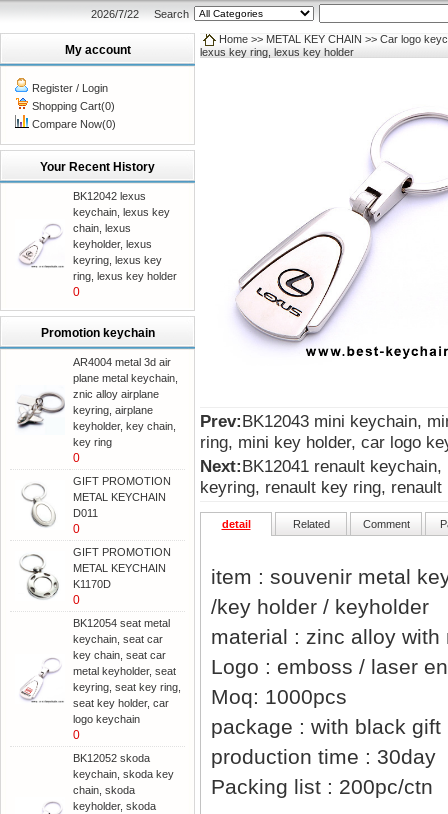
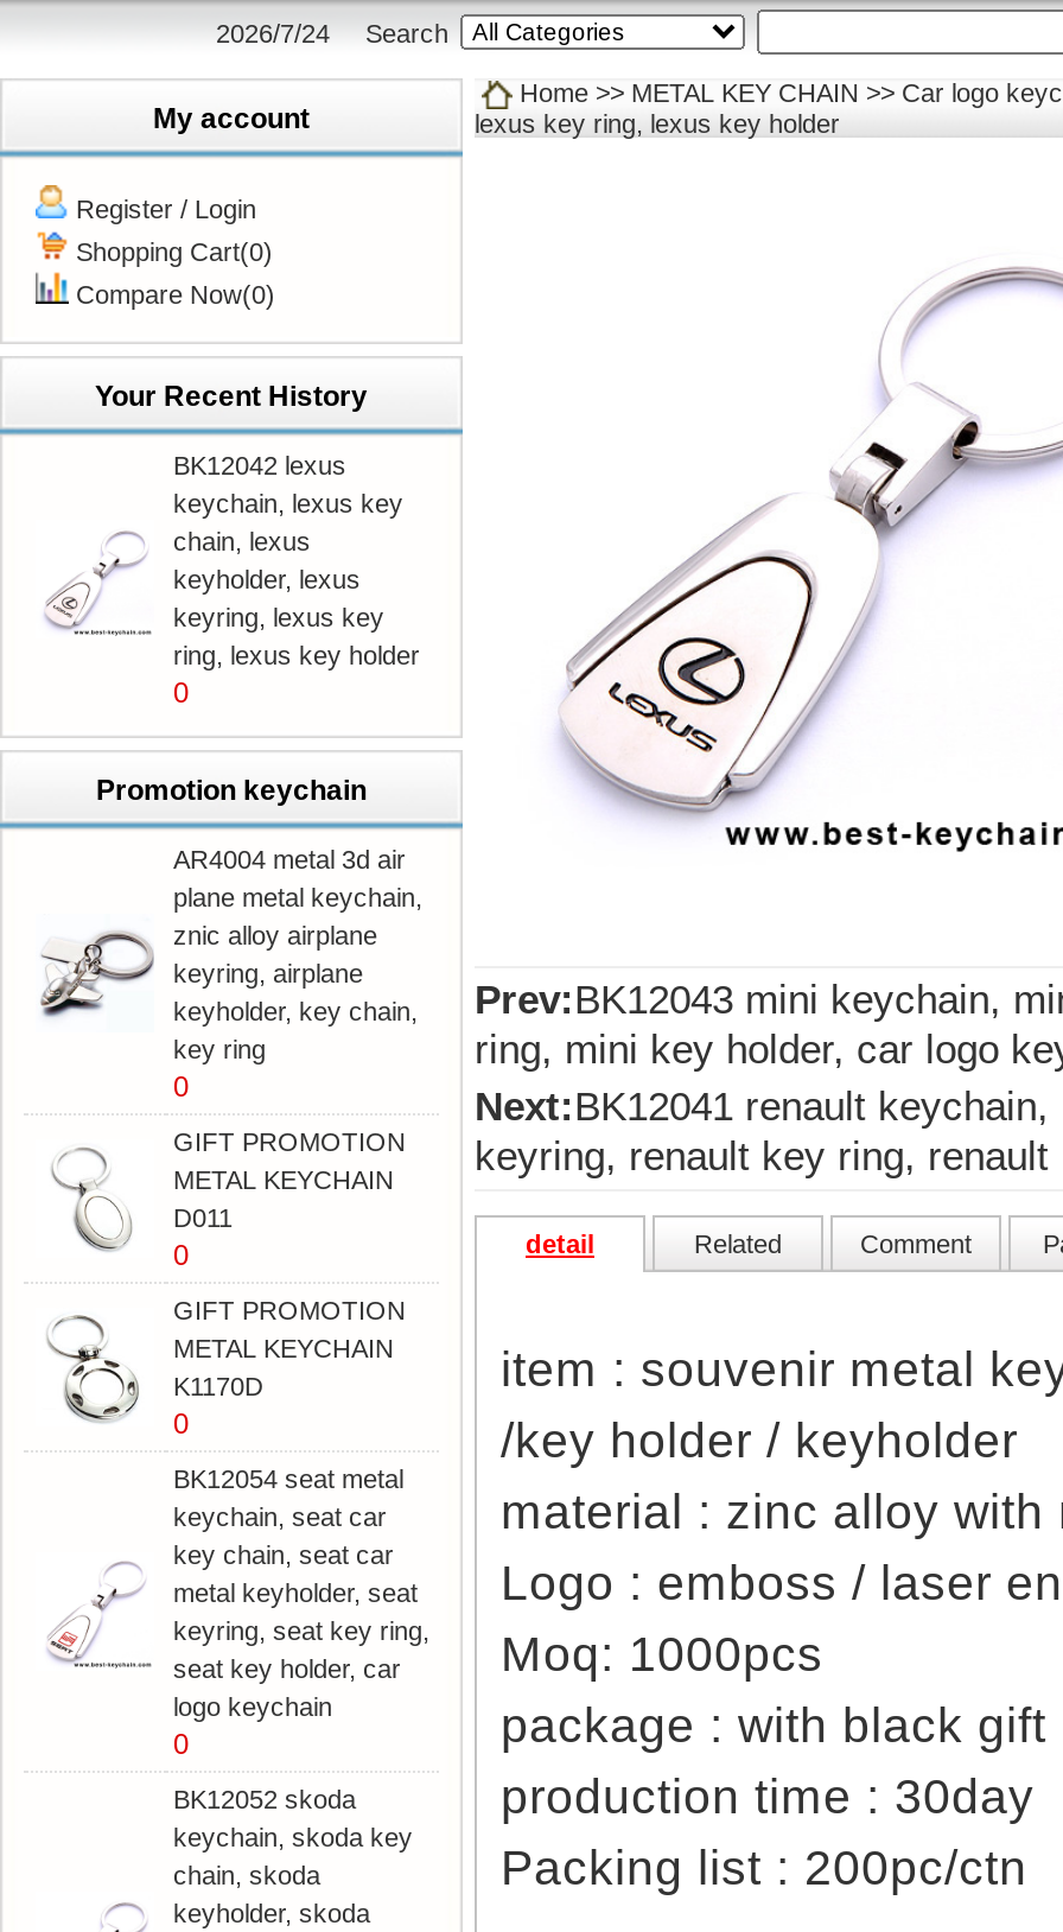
- 2026/7/22 Search
+ 2026/7/24 Search
